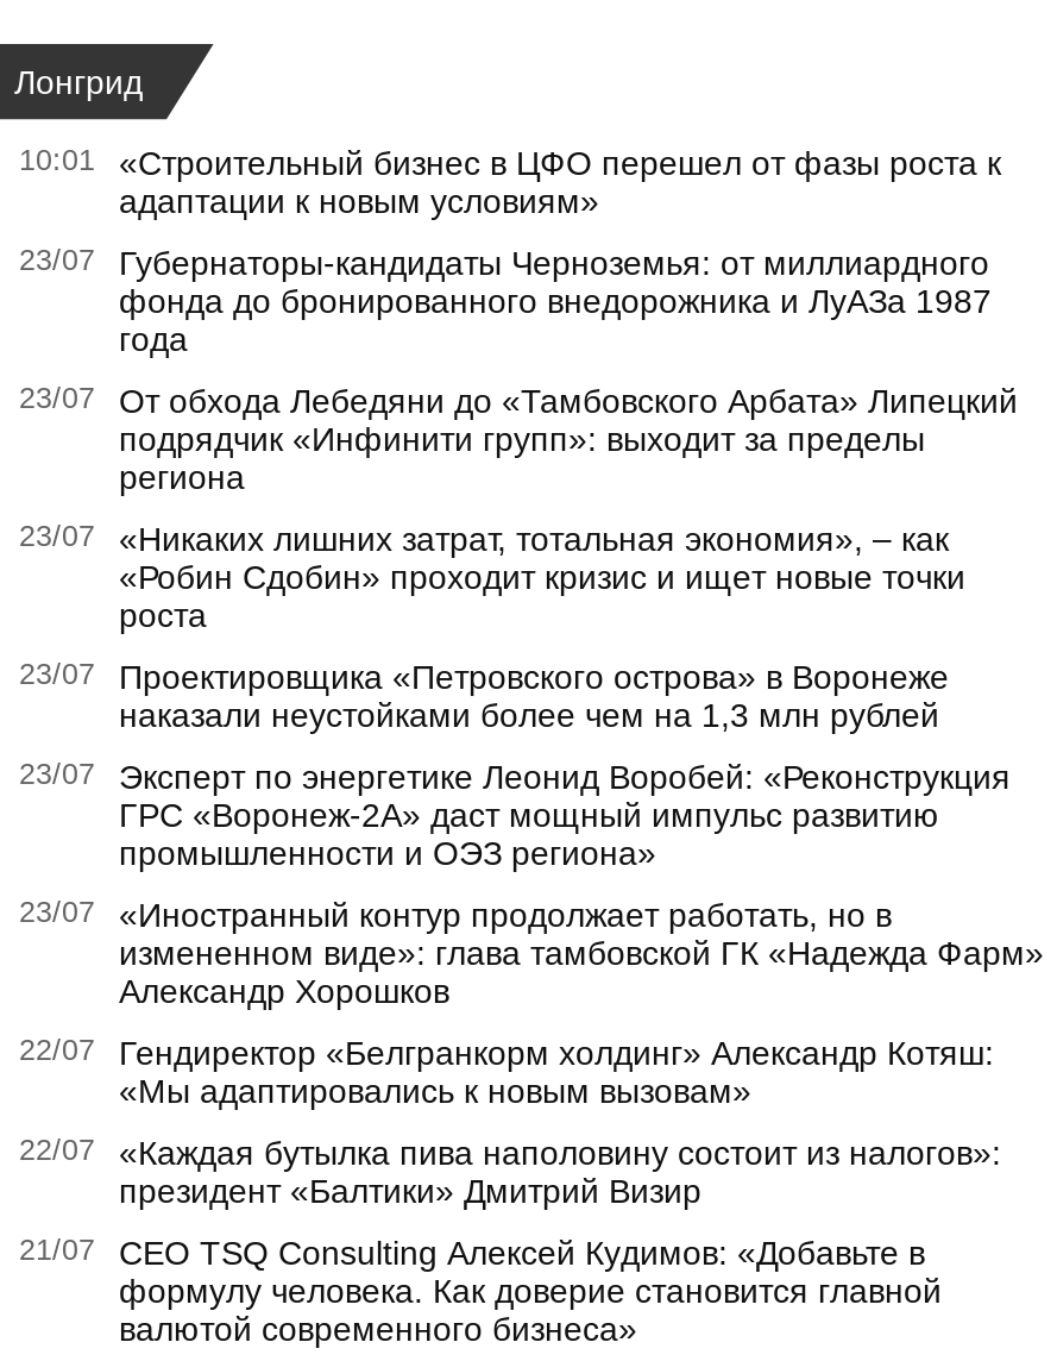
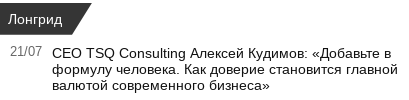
- 10:01
- «Строительный бизнес в ЦФО перешел от фазы роста к
- адаптации к новым условиям»
- 23/07
- Губернаторы‑кандидаты Черноземья: от миллиардного
- фонда до бронированного внедорожника и ЛуАЗа 1987
- года
- 23/07
- От обхода Лебедяни до «Тамбовского Арбата» Липецкий
- подрядчик «Инфинити групп»: выходит за пределы
- региона
- 23/07
- «Никаких лишних затрат, тотальная экономия», – как
- «Робин Сдобин» проходит кризис и ищет новые точки
- роста
- 23/07
- Проектировщика «Петровского острова» в Воронеже
- наказали неустойками более чем на 1,3 млн рублей
- 23/07
- Эксперт по энергетике Леонид Воробей: «Реконструкция
- ГРС «Воронеж‑2А» даст мощный импульс развитию
- промышленности и ОЭЗ региона»
- 23/07
- «Иностранный контур продолжает работать, но в
- измененном виде»: глава тамбовской ГК «Надежда Фарм»
- Александр Хорошков
- 22/07
- Гендиректор «Белгранкорм холдинг» Александр Котяш:
- «Мы адаптировались к новым вызовам»
- 22/07
- «Каждая бутылка пива наполовину состоит из налогов»:
- президент «Балтики» Дмитрий Визир
